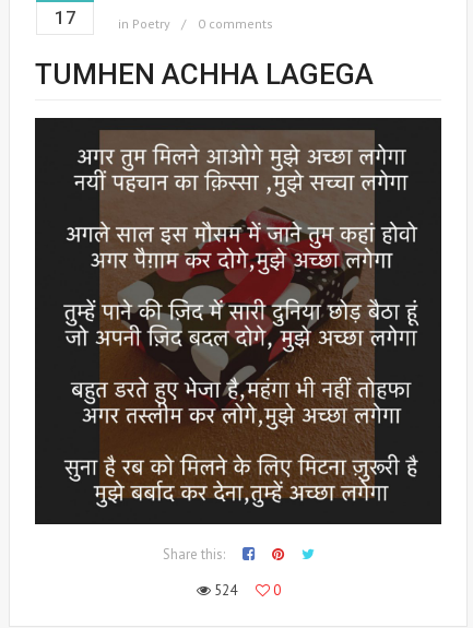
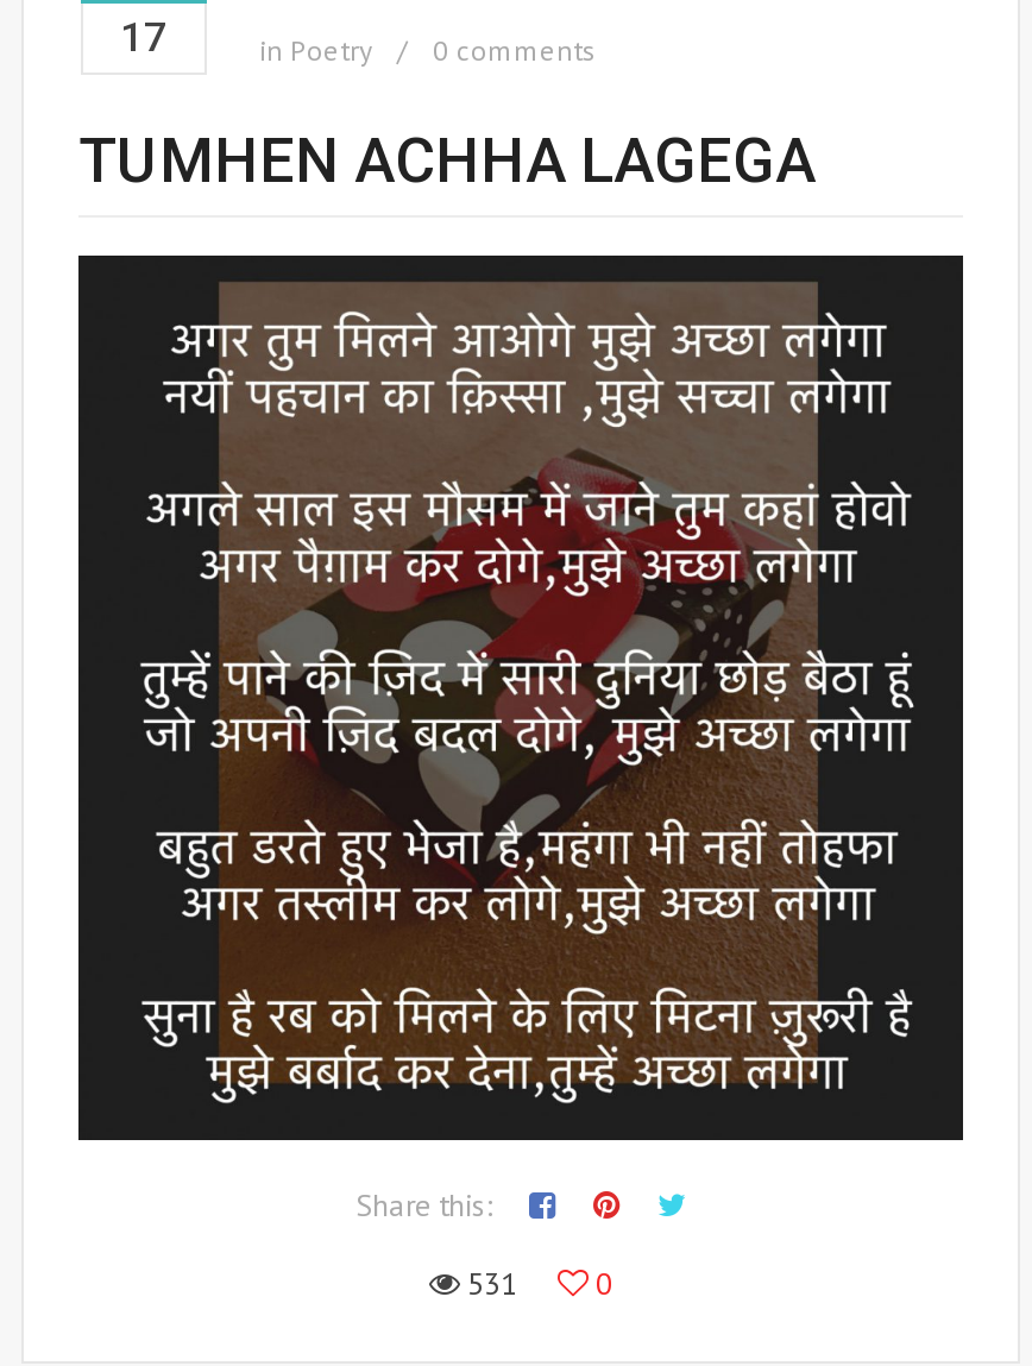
- 524 0
+ 531 0
